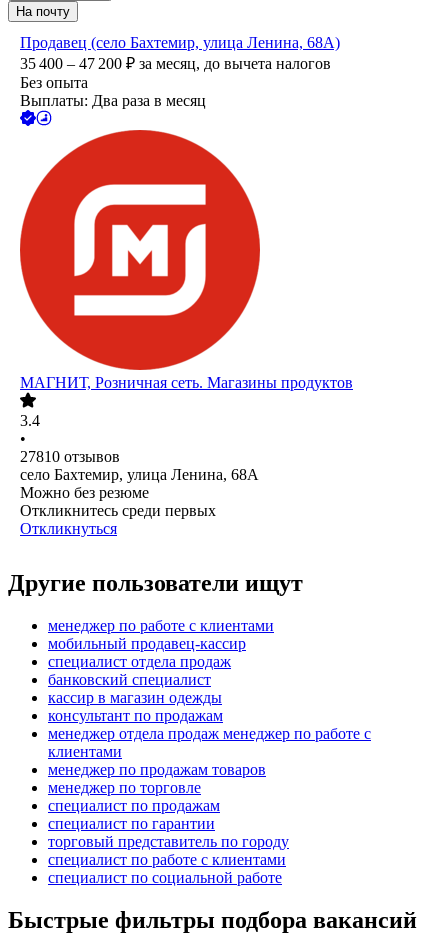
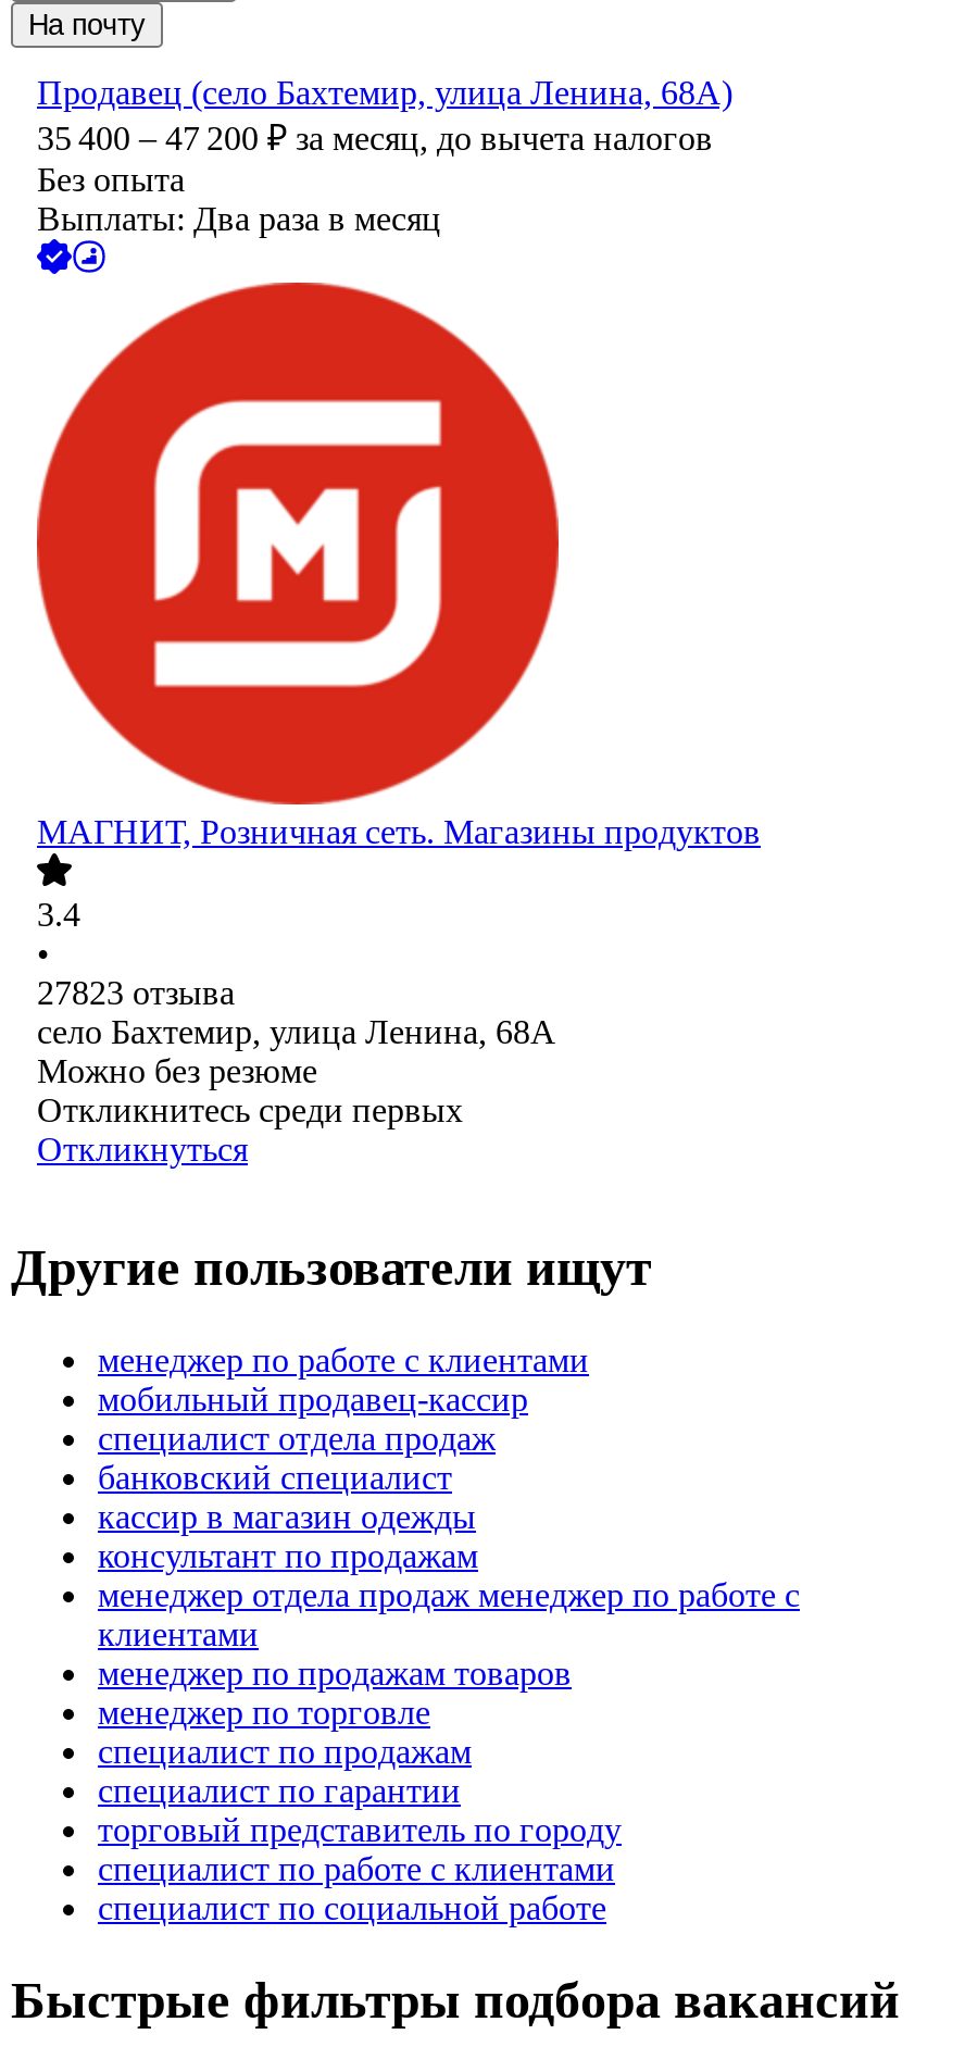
- 27810 отзывов
+ 27823 отзыва
